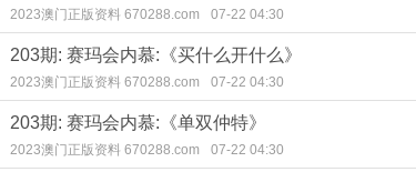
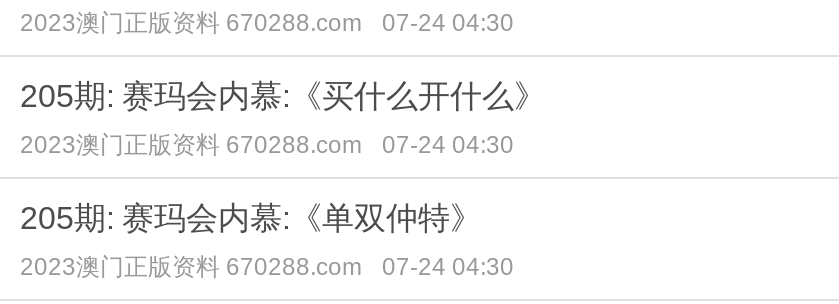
- 2023澳门正版资料 670288.com 07-22 04:30
+ 2023澳门正版资料 670288.com 07-24 04:30

- 203期: 赛玛会内慕:《买什么开什么》
+ 205期: 赛玛会内慕:《买什么开什么》

- 2023澳门正版资料 670288.com 07-22 04:30
+ 2023澳门正版资料 670288.com 07-24 04:30

- 203期: 赛玛会内慕:《单双仲特》
+ 205期: 赛玛会内慕:《单双仲特》

- 2023澳门正版资料 670288.com 07-22 04:30
+ 2023澳门正版资料 670288.com 07-24 04:30
